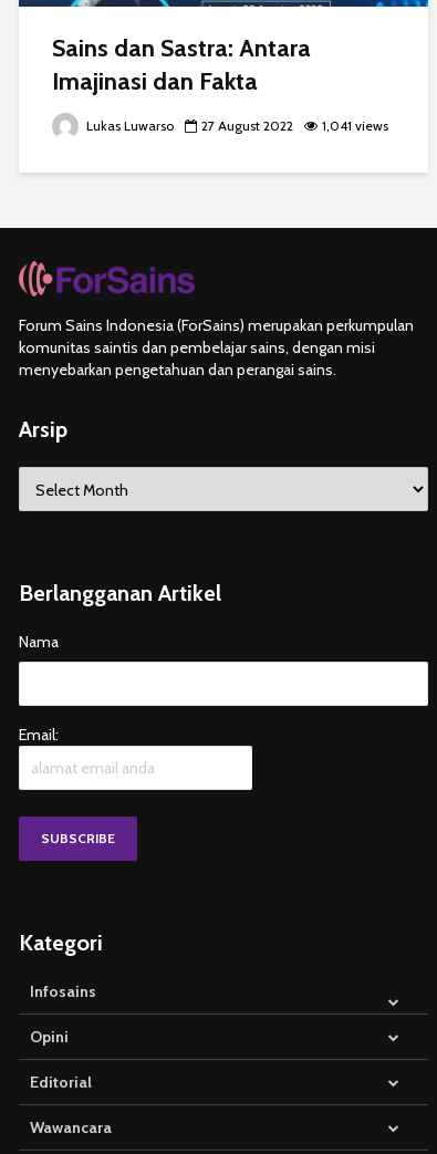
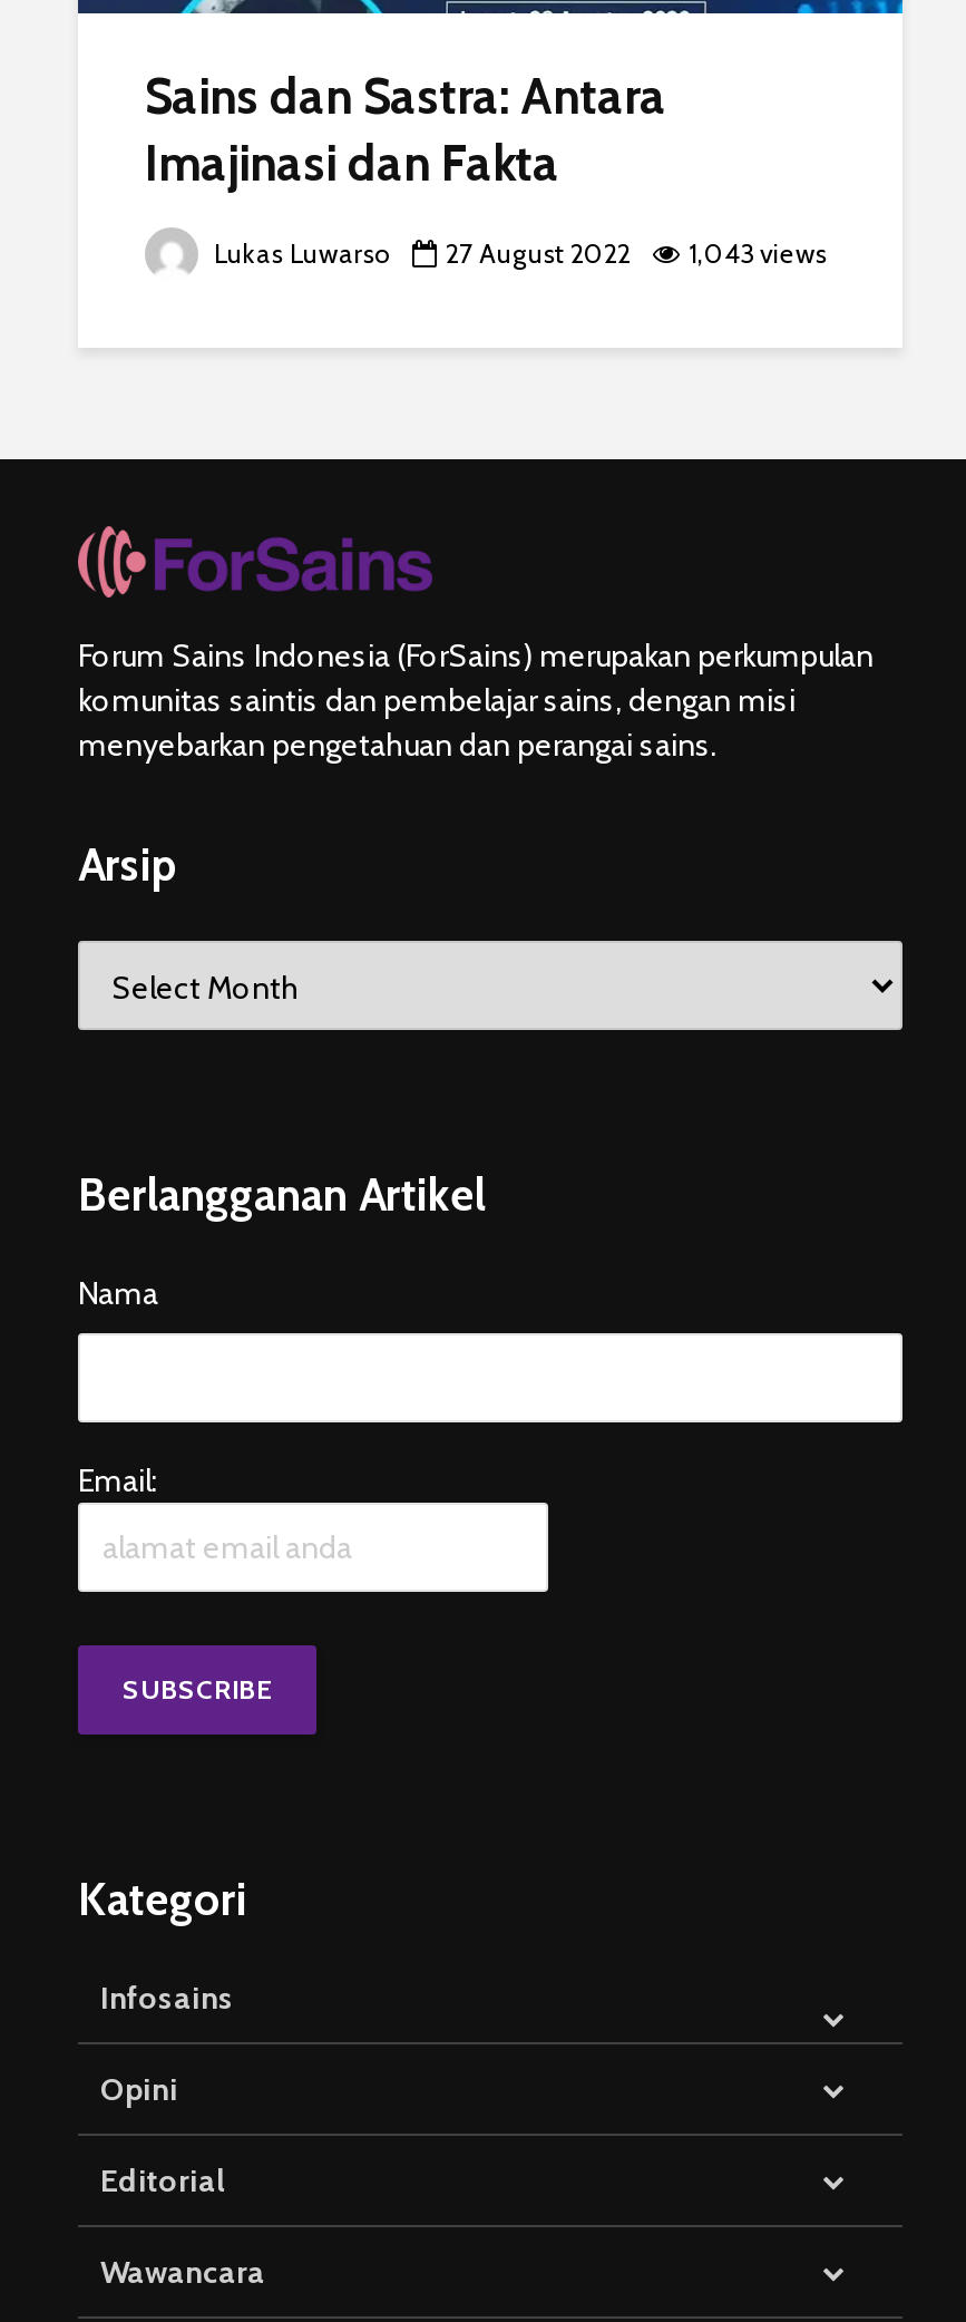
- Lukas Luwarso 27 August 2022 1,041 views
+ Lukas Luwarso 27 August 2022 1,043 views
